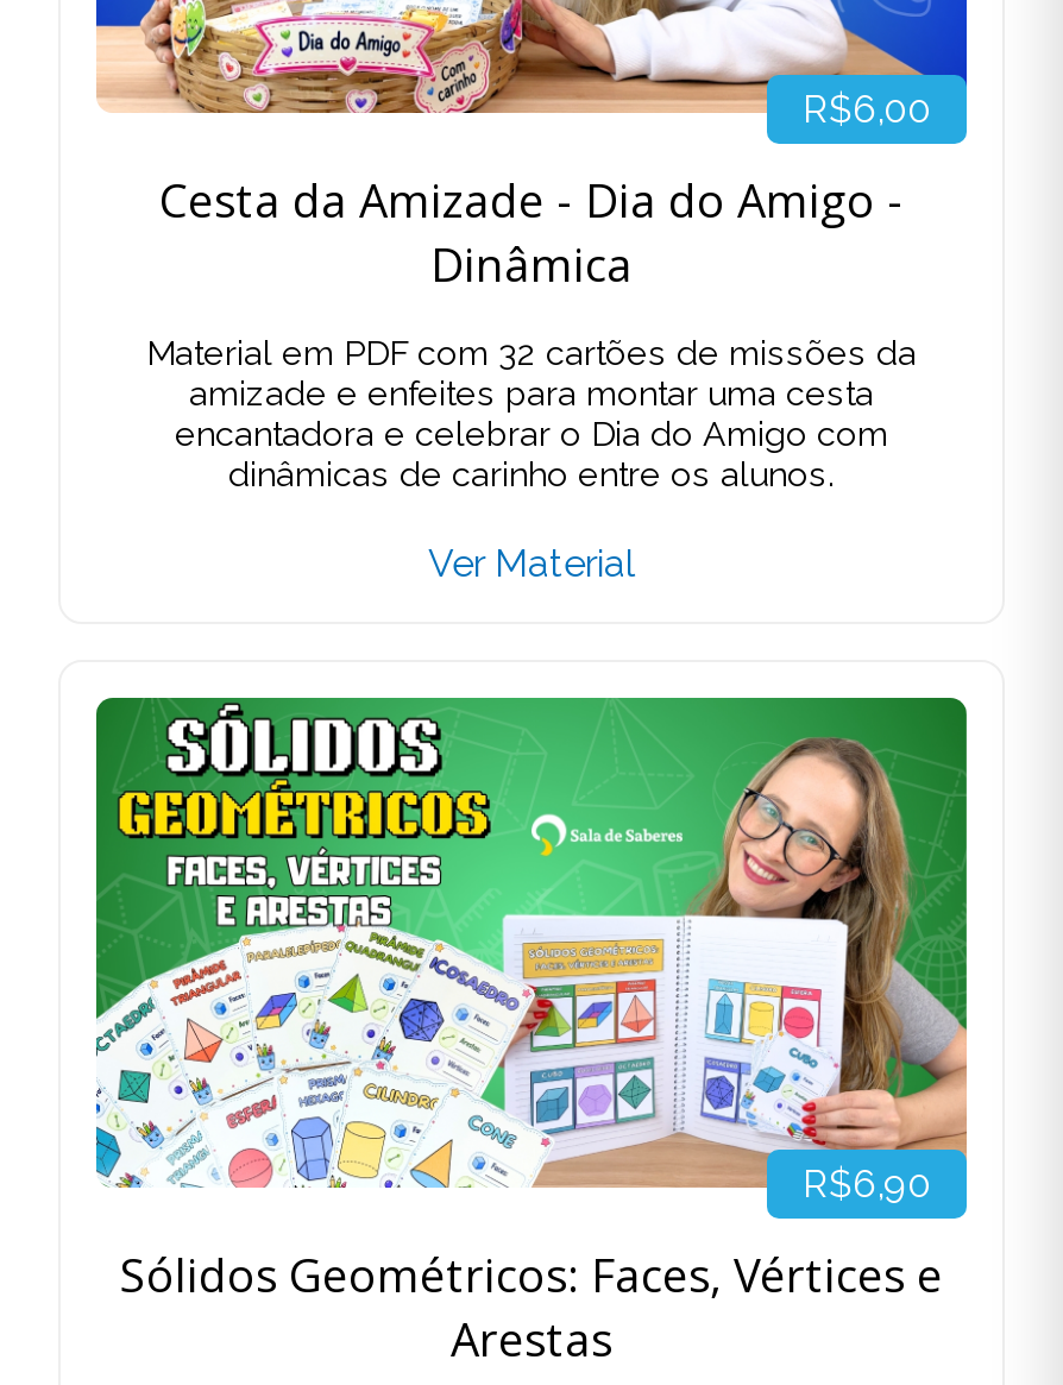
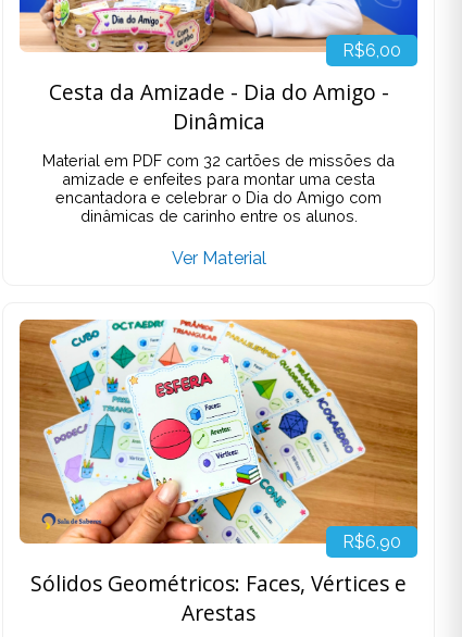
- [image]
+ [image]
